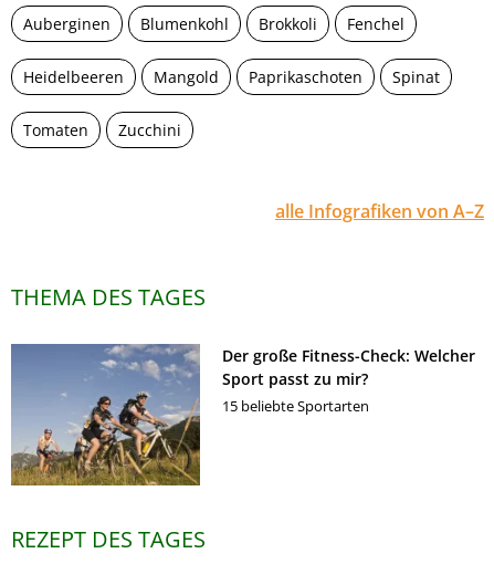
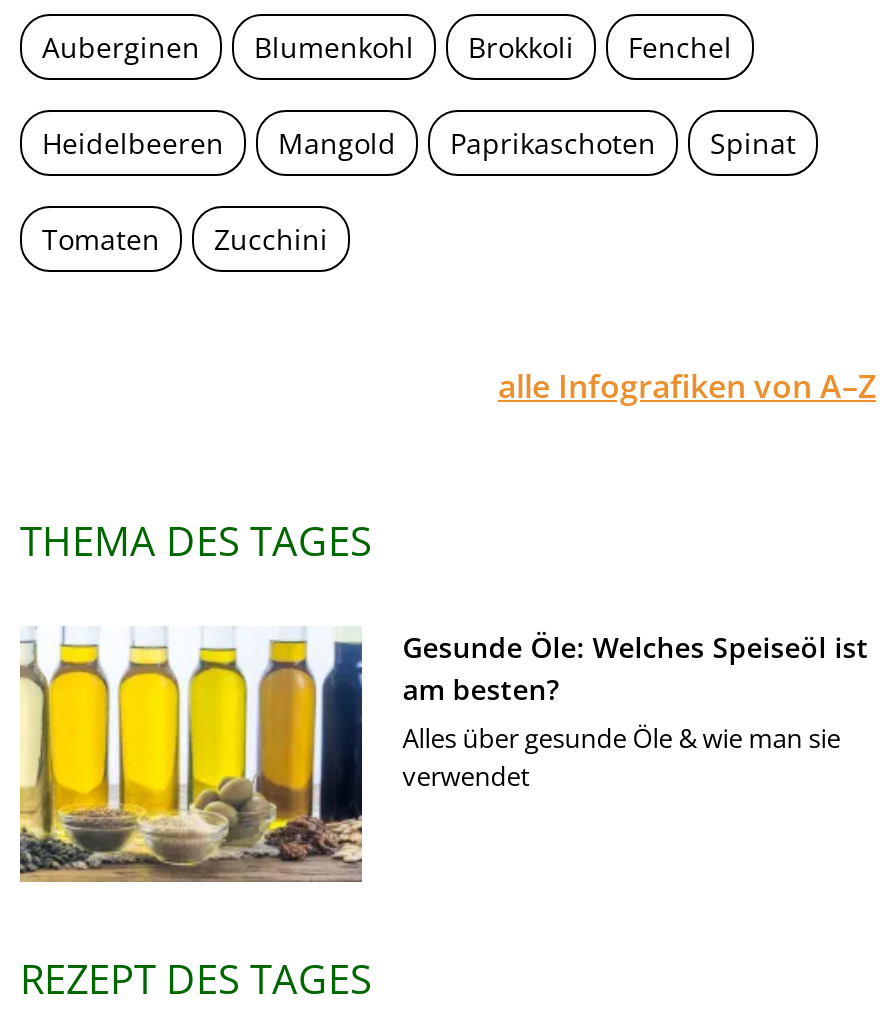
- [image]
- Der große Fitness-Check: Welcher
- Sport passt zu mir?
- 15 beliebte Sportarten
+ [image]
+ Gesunde Öle: Welches Speiseöl ist
+ am besten?
+ Alles über gesunde Öle & wie man sie
+ verwendet
